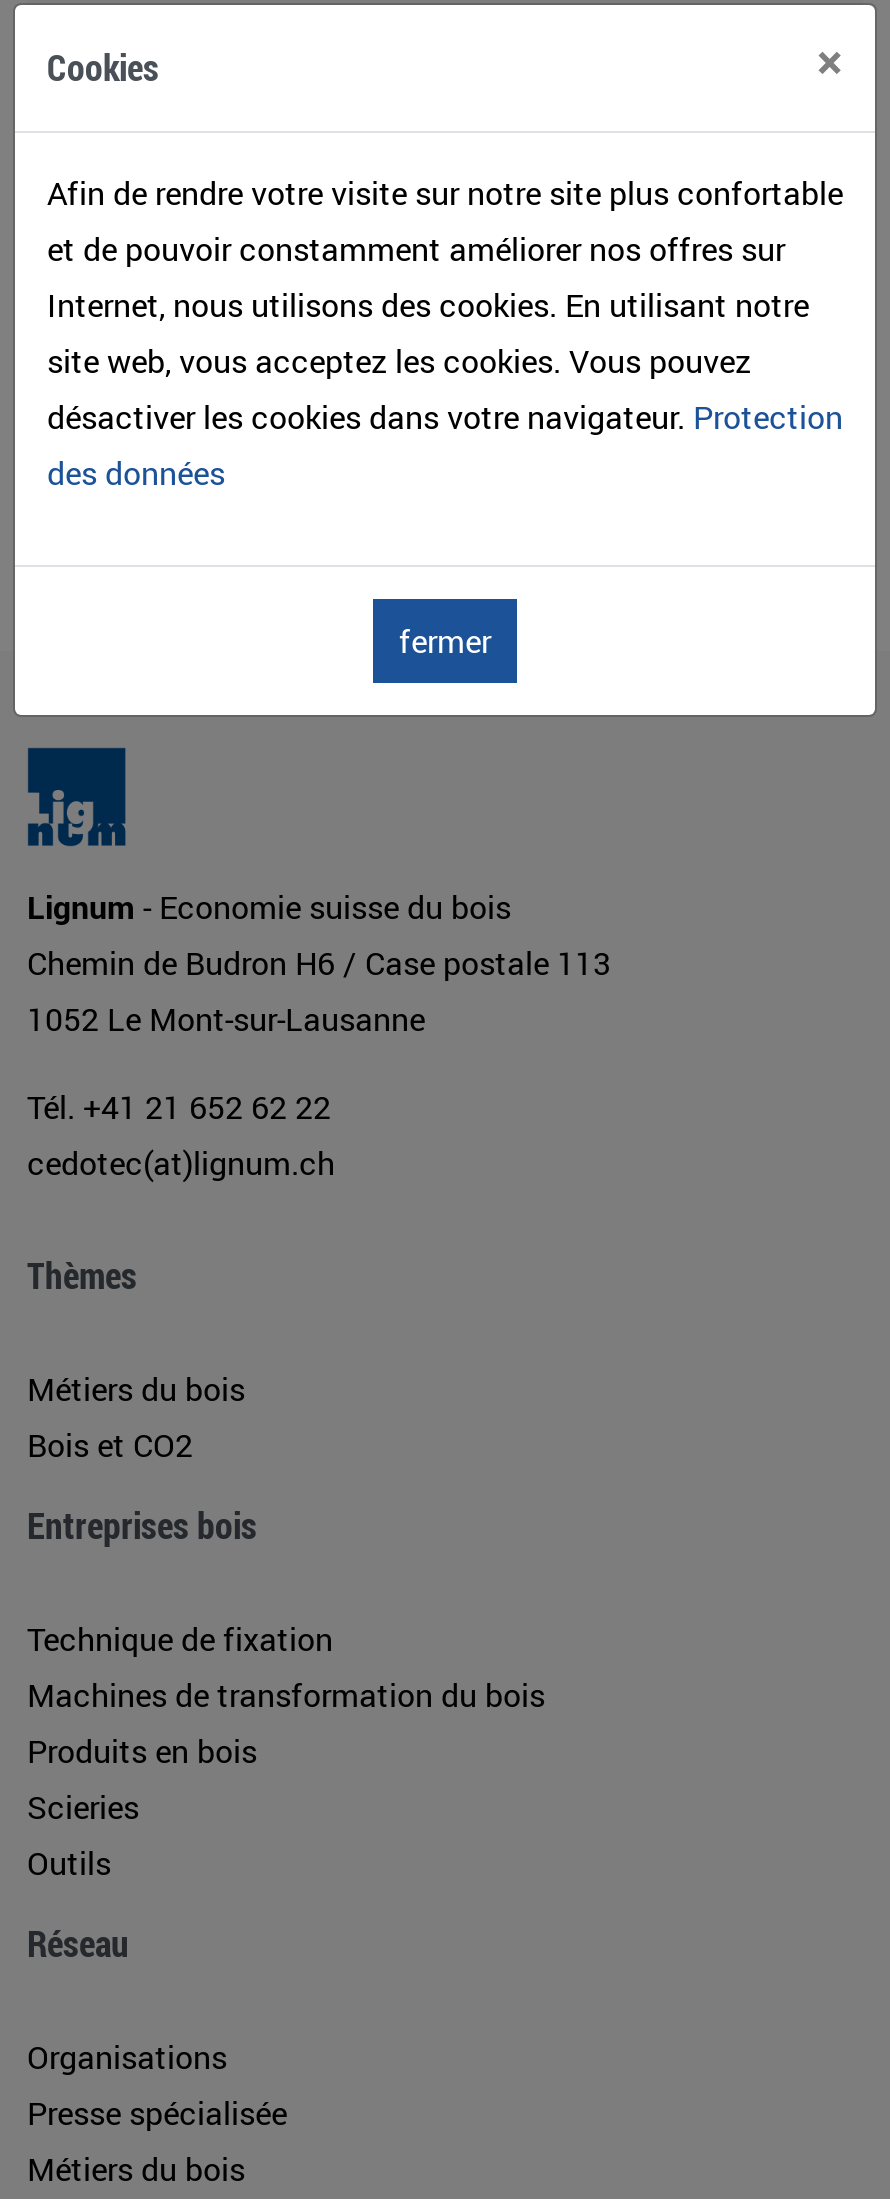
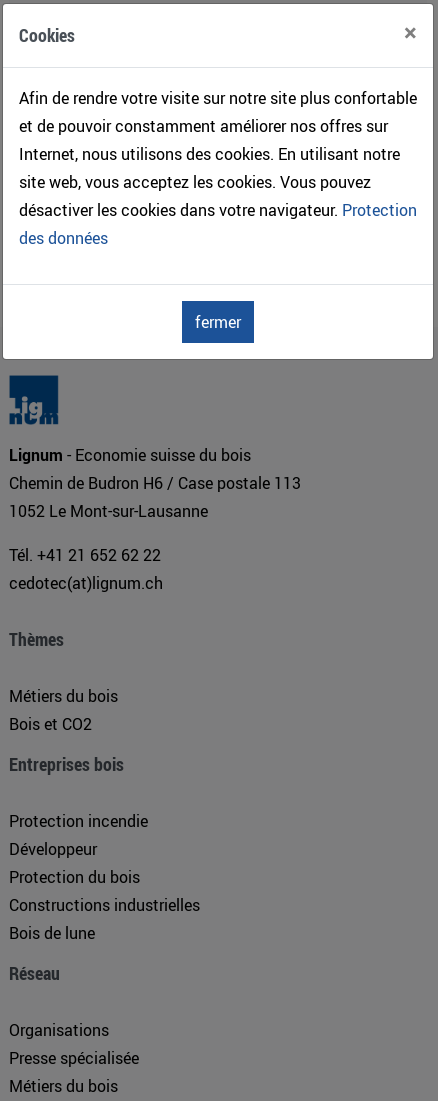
- Technique de fixation
- Machines de transformation du bois
- Produits en bois
- Scieries
- Outils
+ Protection incendie
+ Développeur
+ Protection du bois
+ Constructions industrielles
+ Bois de lune
